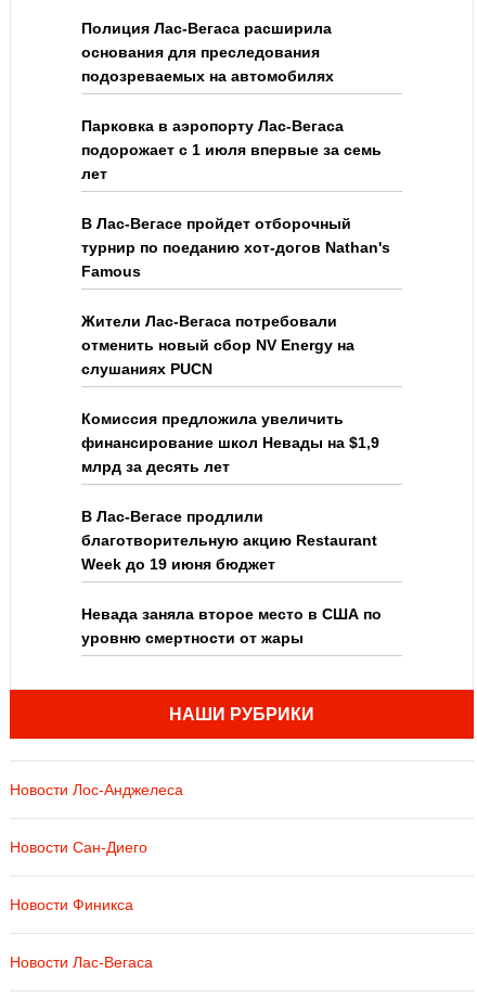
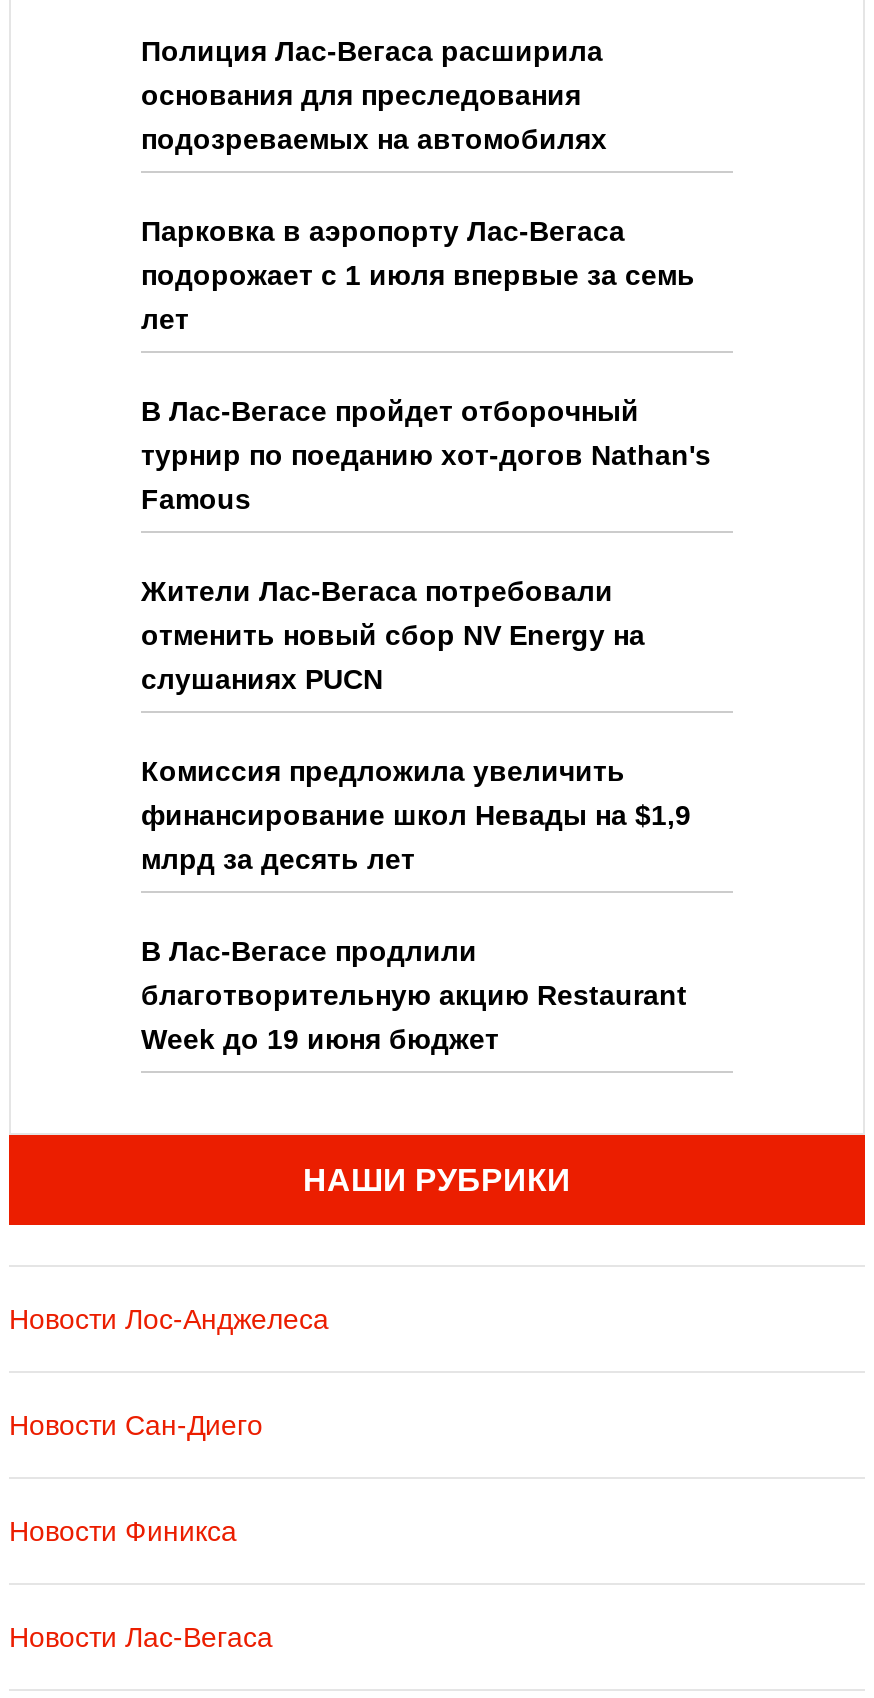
- Невада заняла второе место в США по
- уровню смертности от жары
